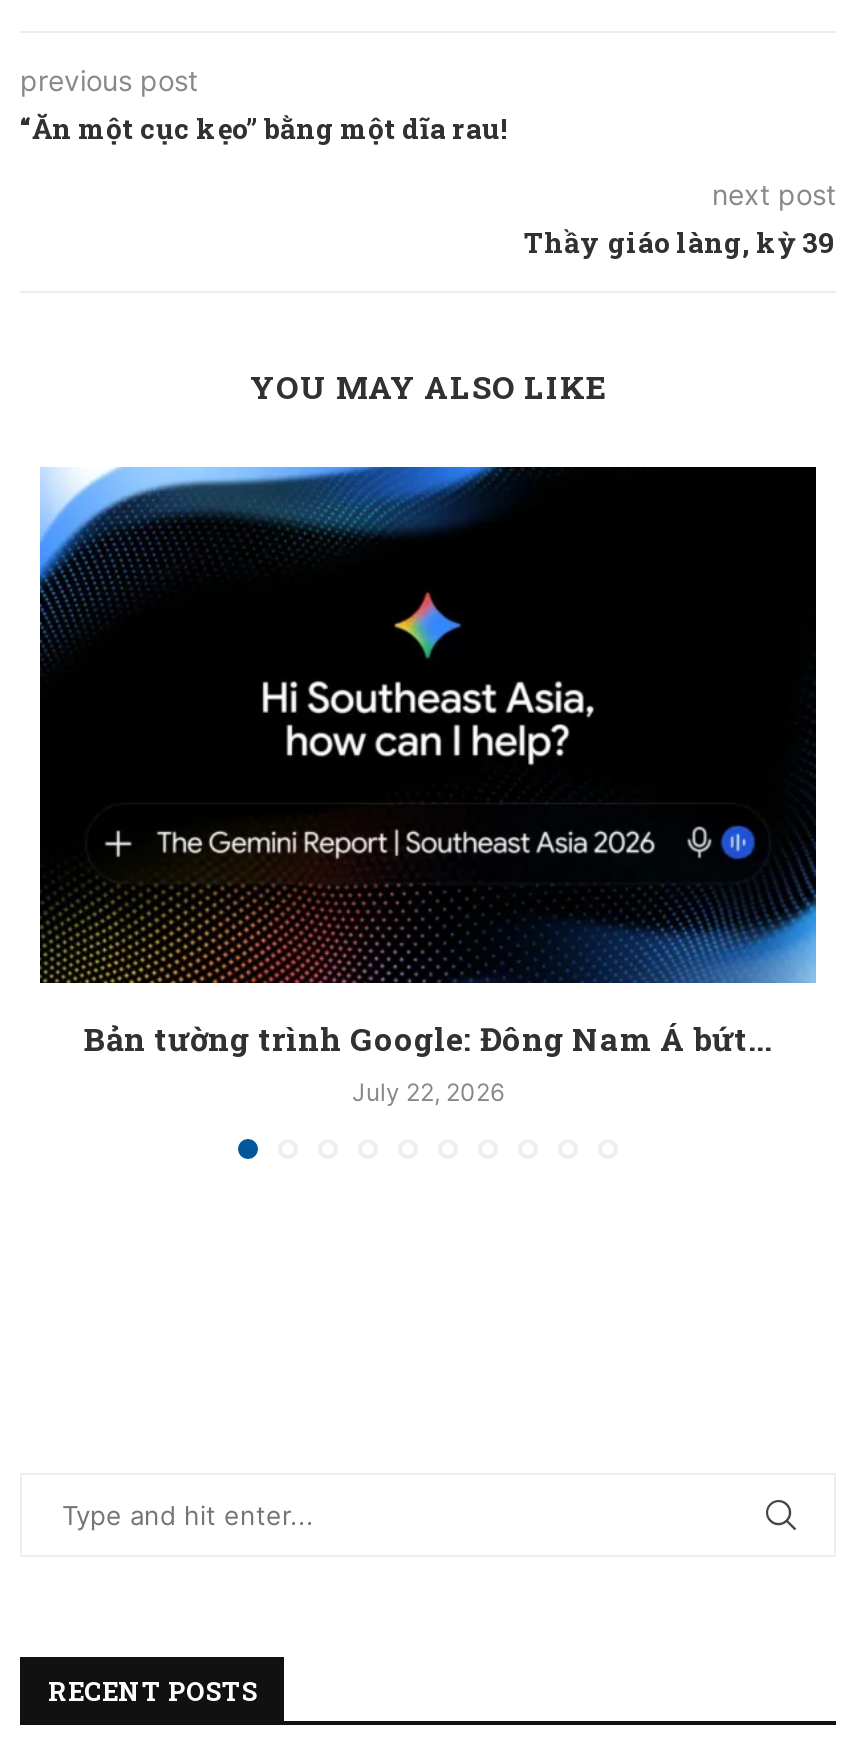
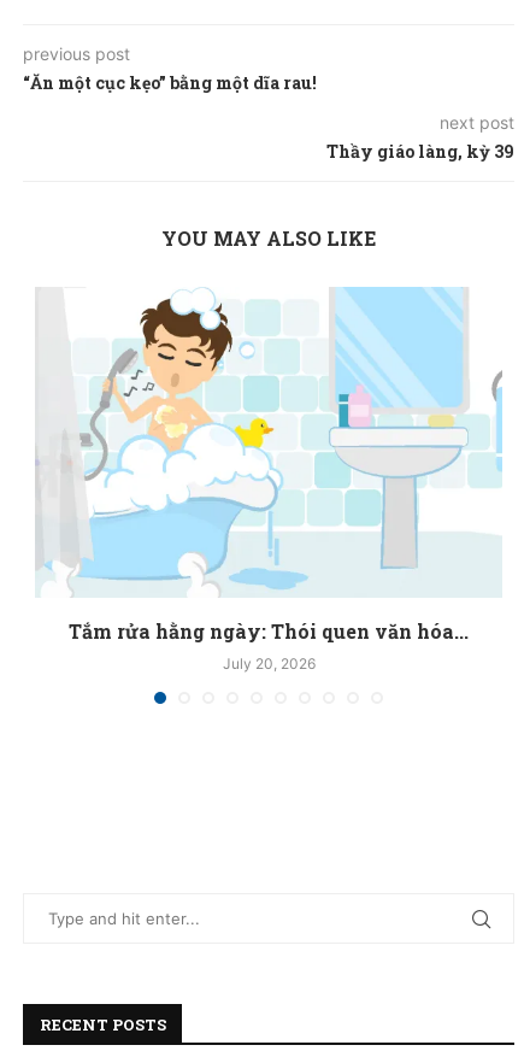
- [image]
- Bản tường trình Google: Đông Nam Á bứt...
- July 22, 2026
+ [image]
+ Tắm rửa hằng ngày: Thói quen văn hóa...
+ July 20, 2026
